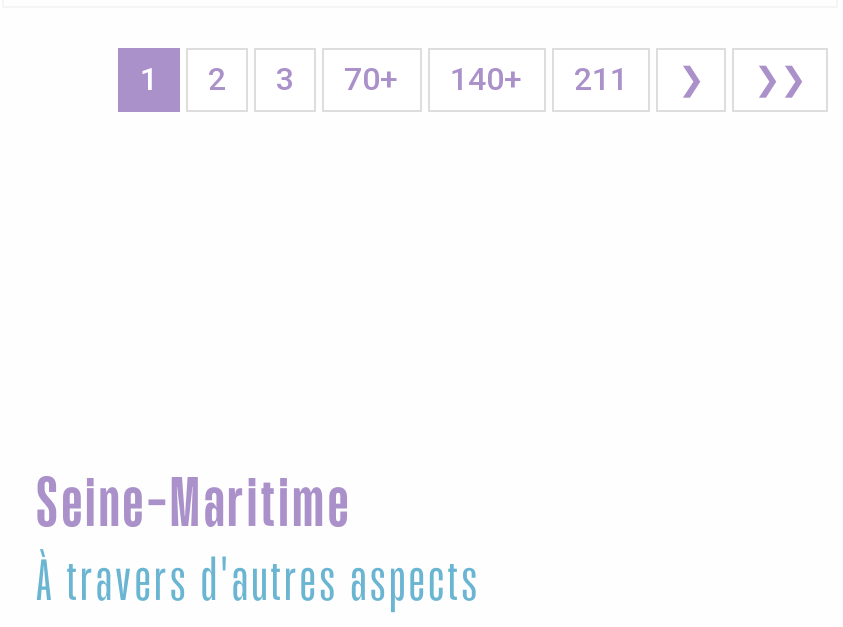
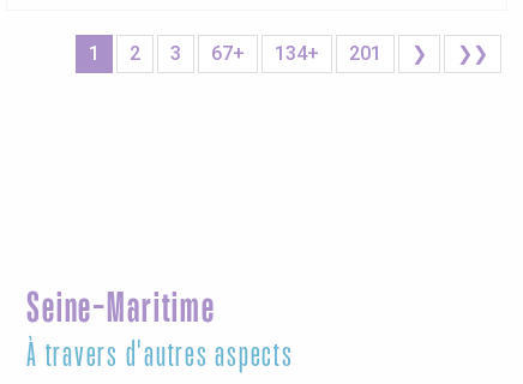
- 70+
+ 67+

- 140+
+ 134+

- 211
+ 201
